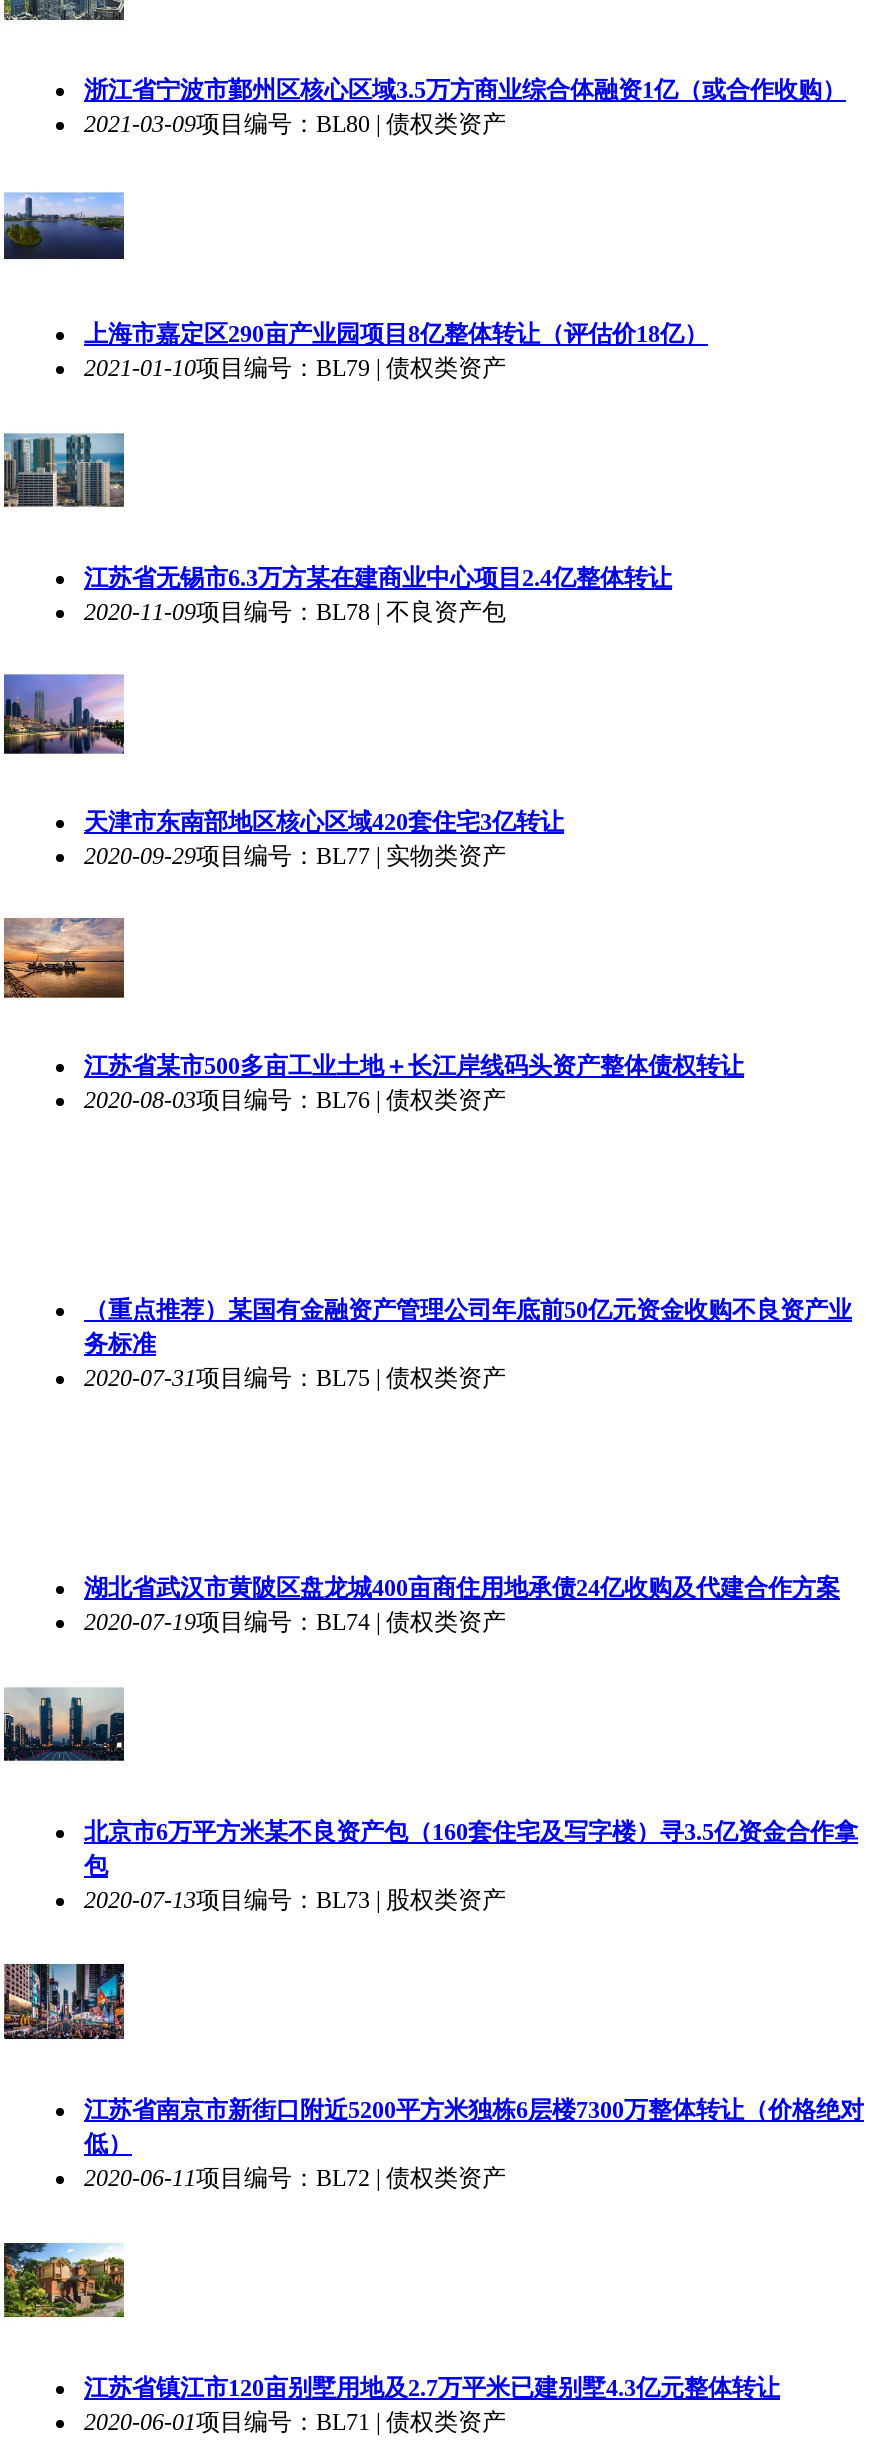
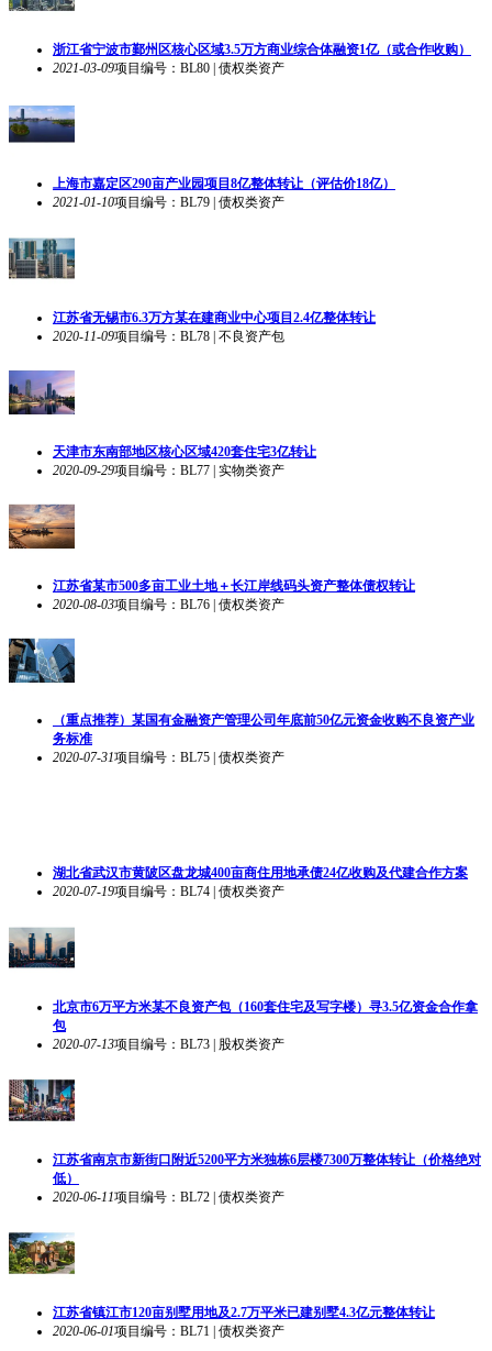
+ [image]
